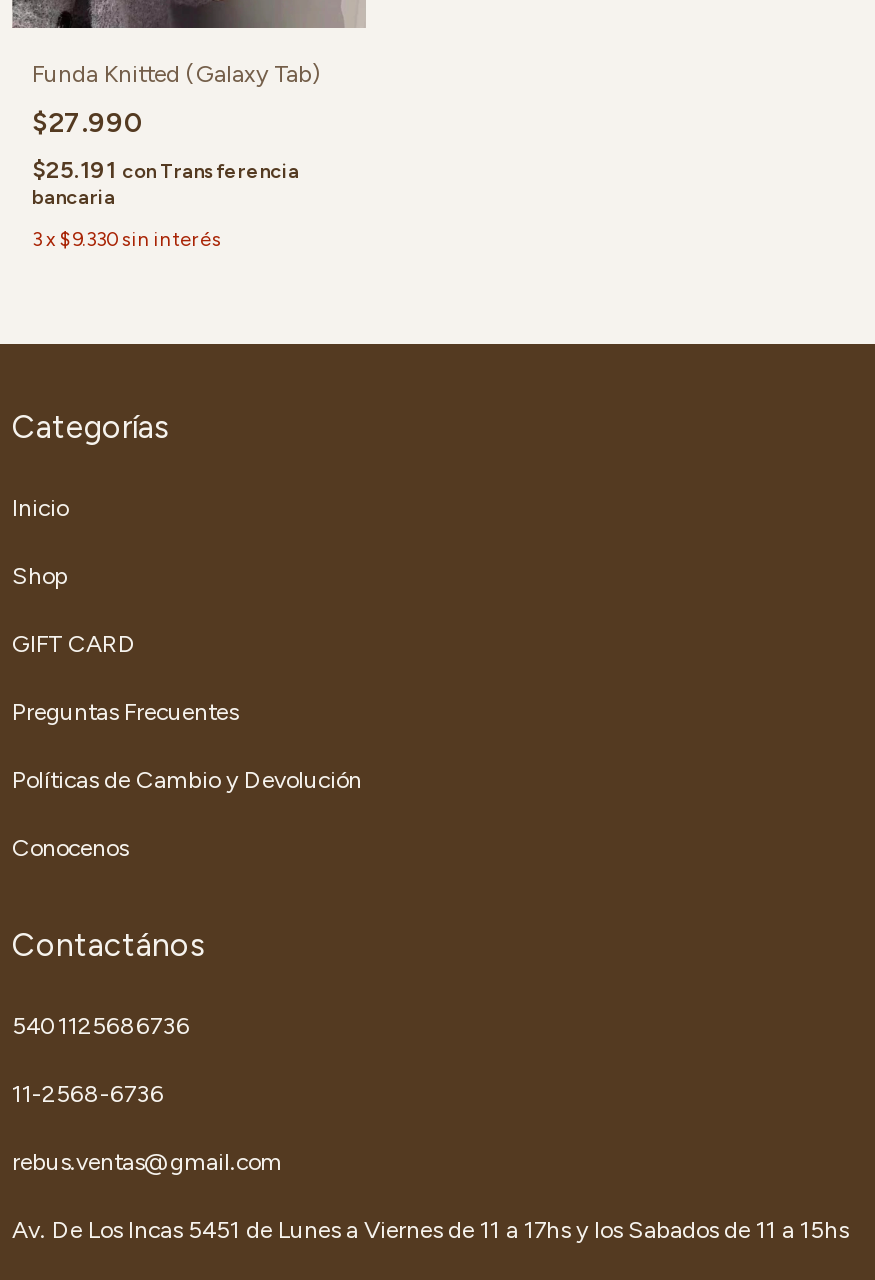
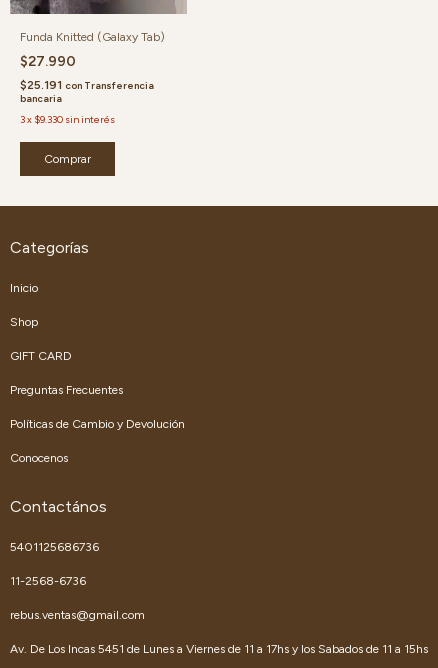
+ Comprar
